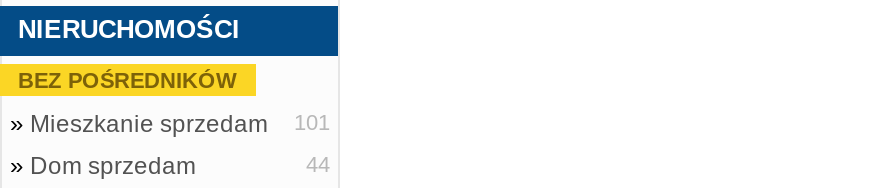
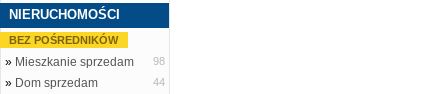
- » Mieszkanie sprzedam 101
+ » Mieszkanie sprzedam 98
